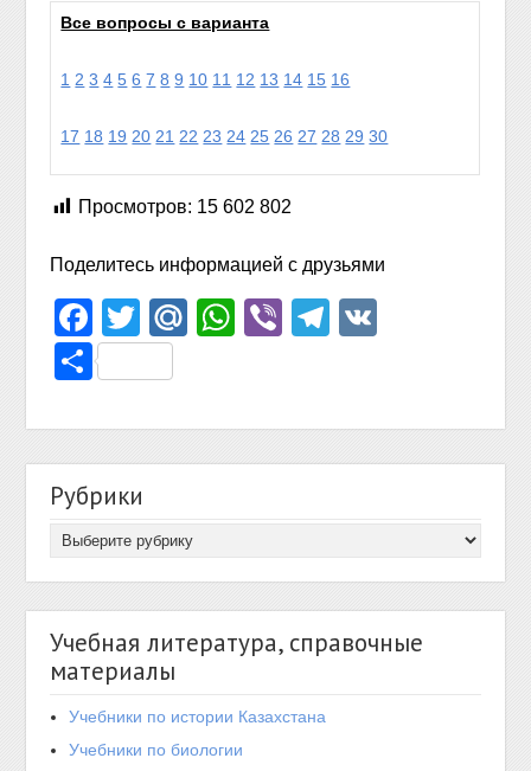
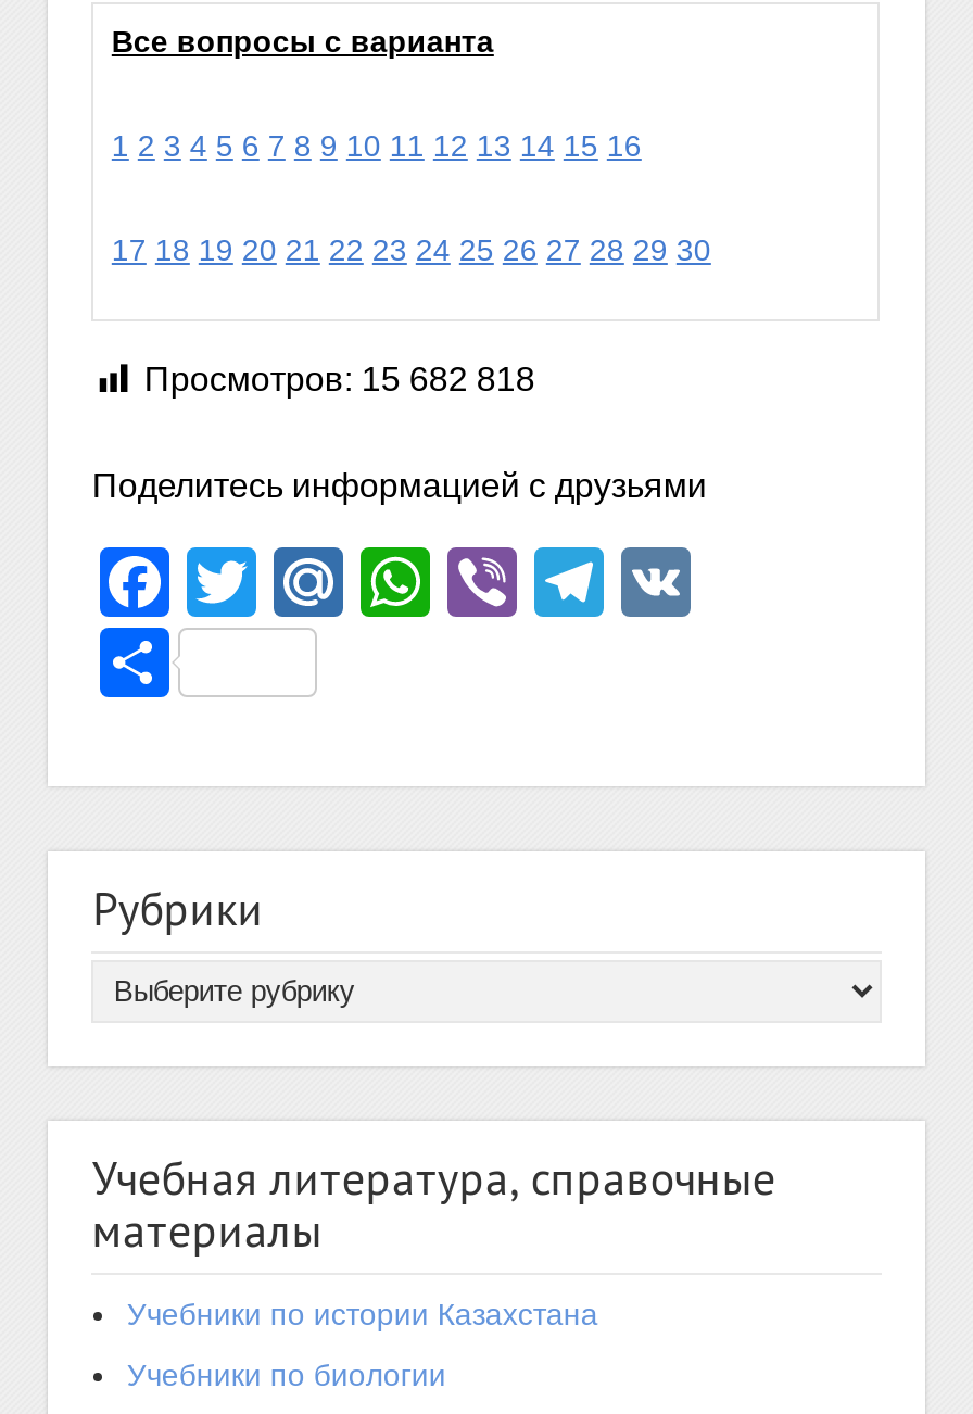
- Просмотров: 15 602 802
+ Просмотров: 15 682 818
